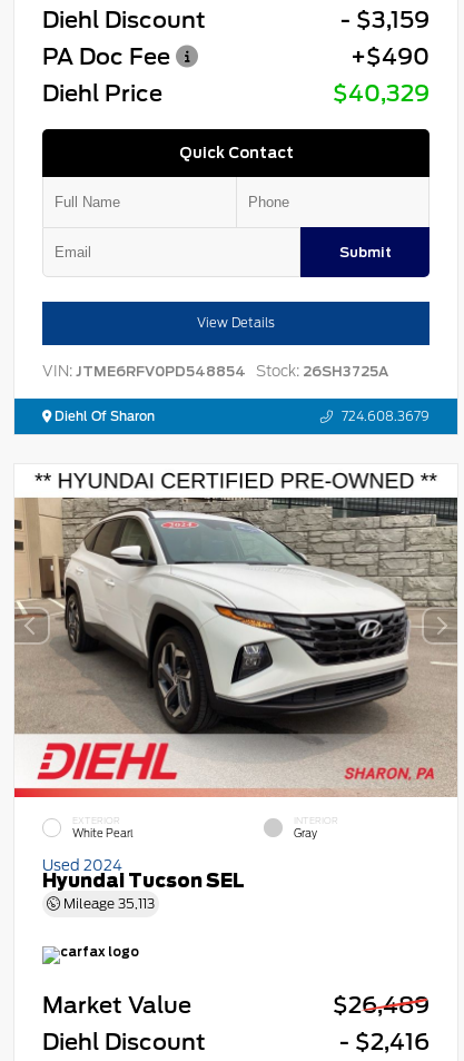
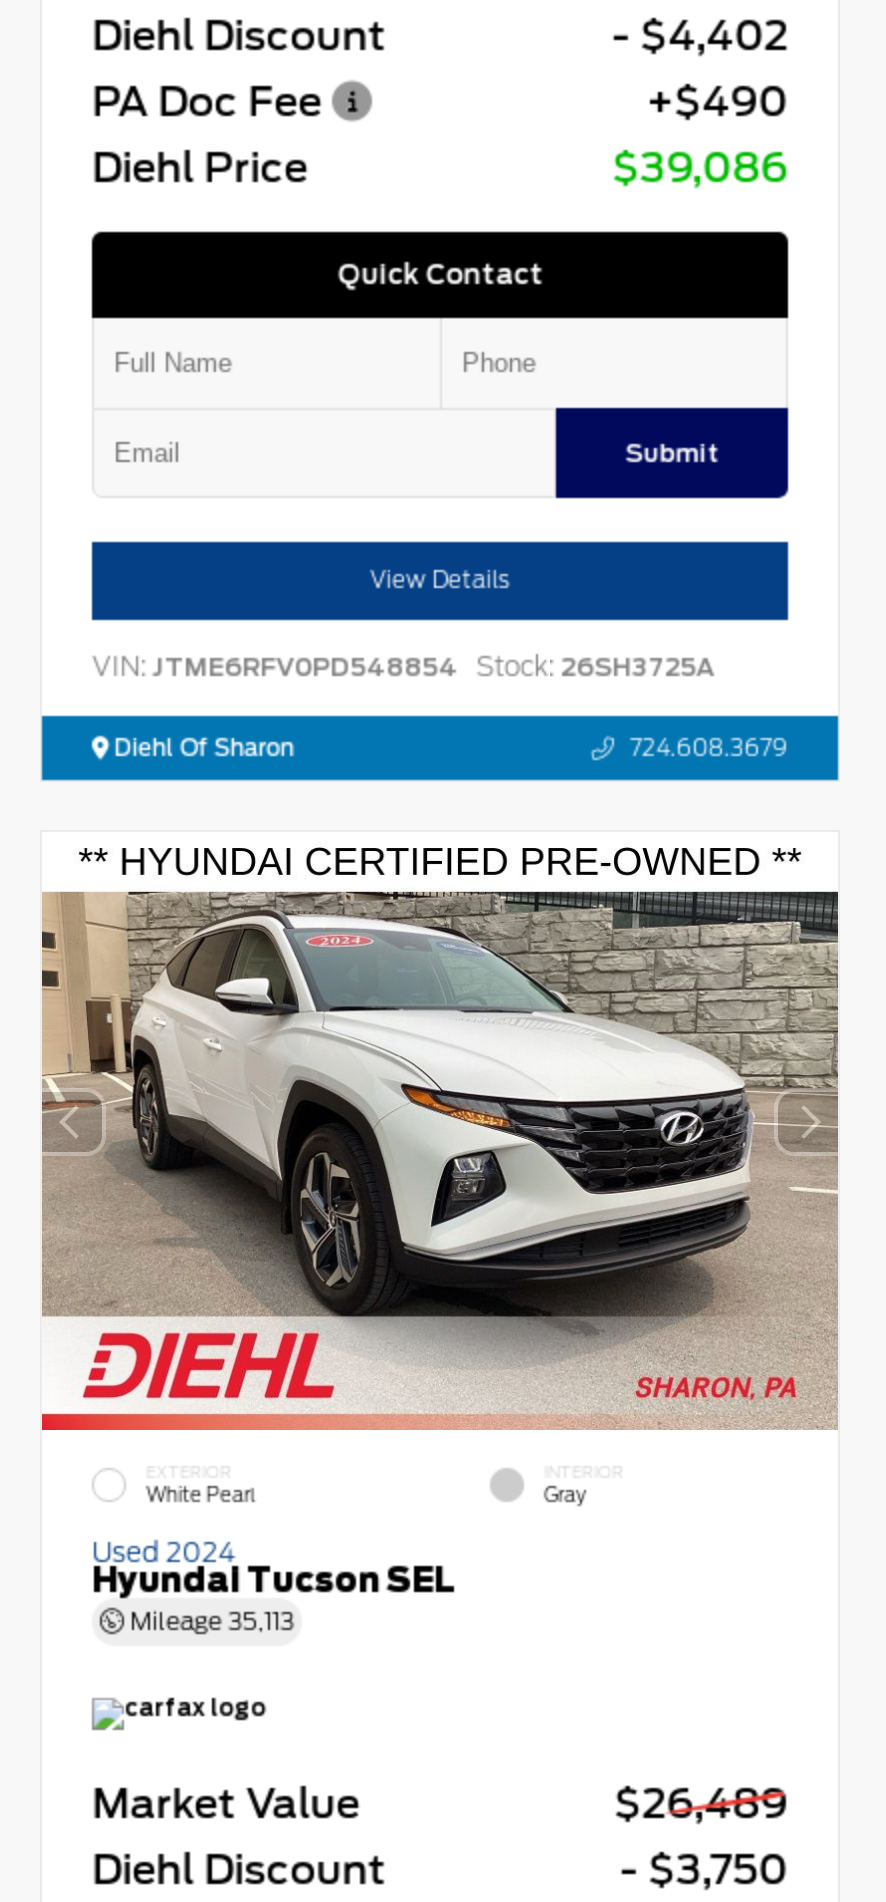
- - $3,159
+ - $4,402

- $40,329
+ $39,086

- - $2,416
+ - $3,750
